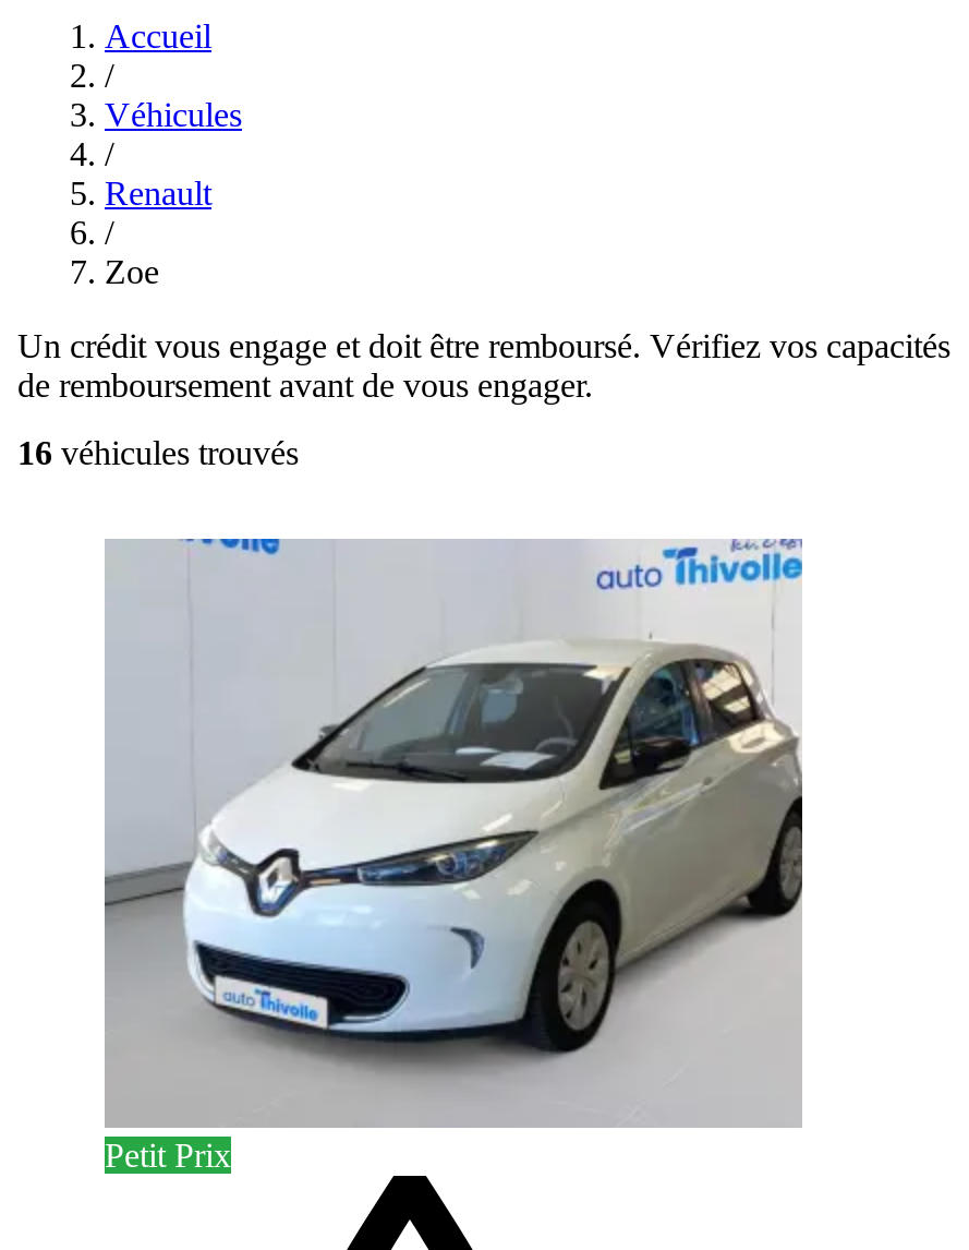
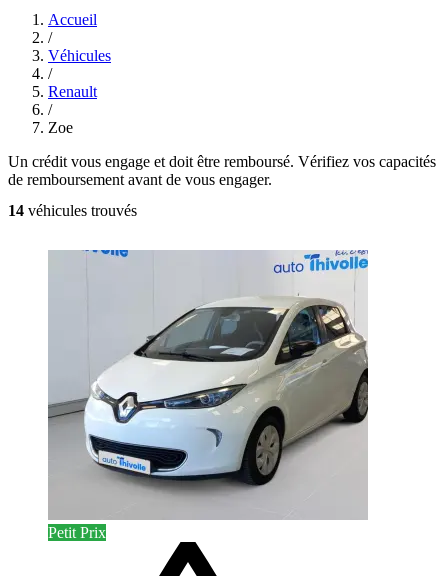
- 16 véhicules trouvés
+ 14 véhicules trouvés
